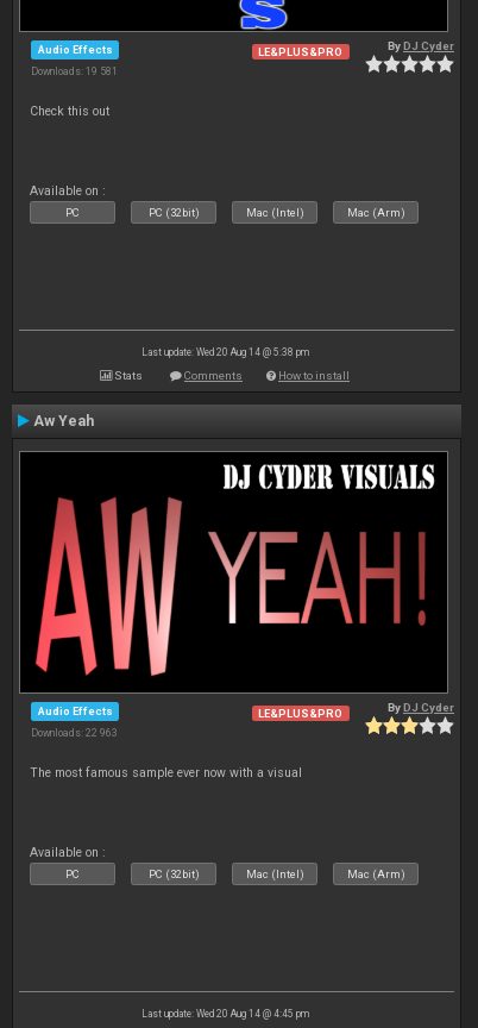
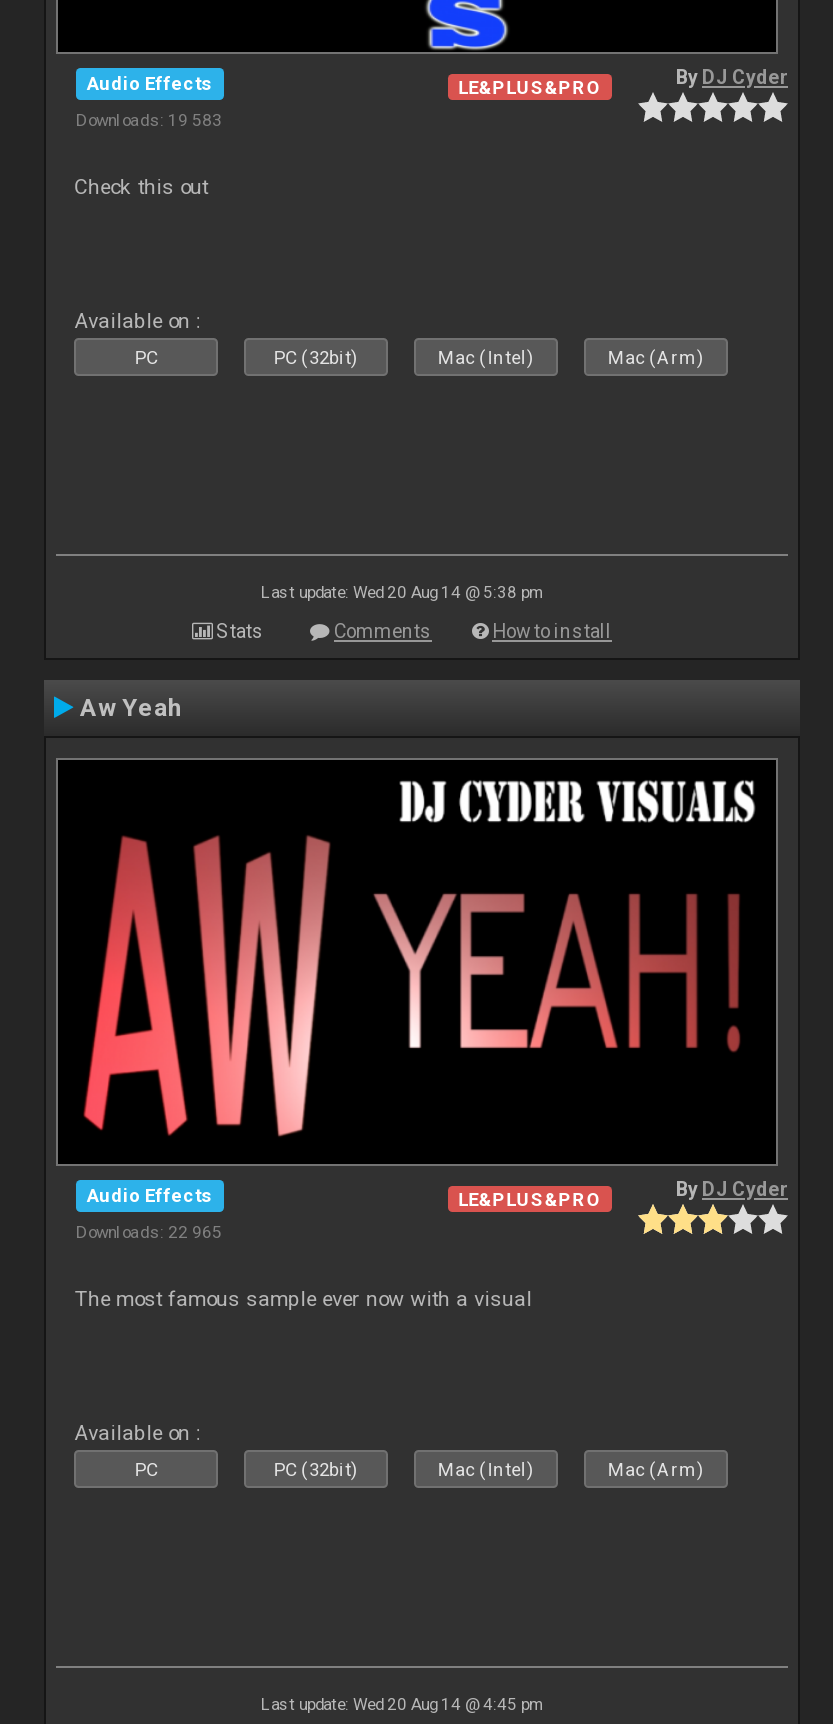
- Downloads: 19 581
+ Downloads: 19 583

- Downloads: 22 963
+ Downloads: 22 965
